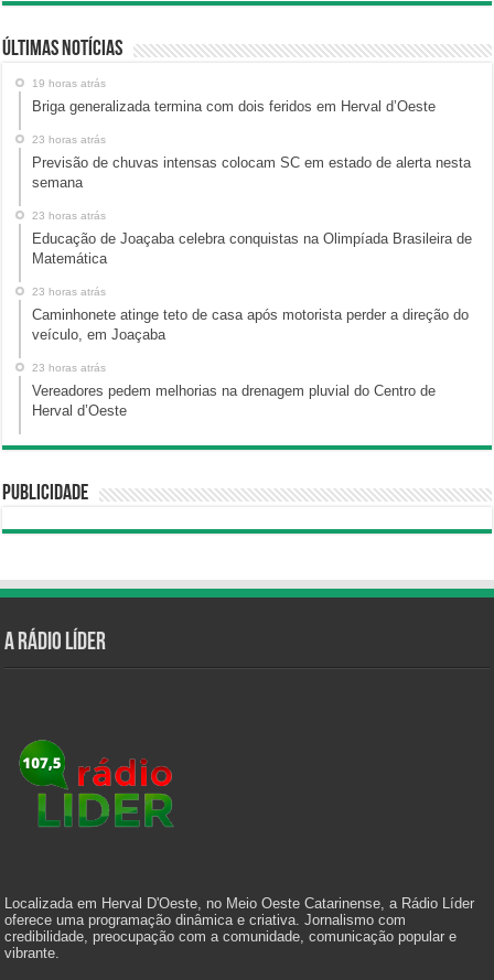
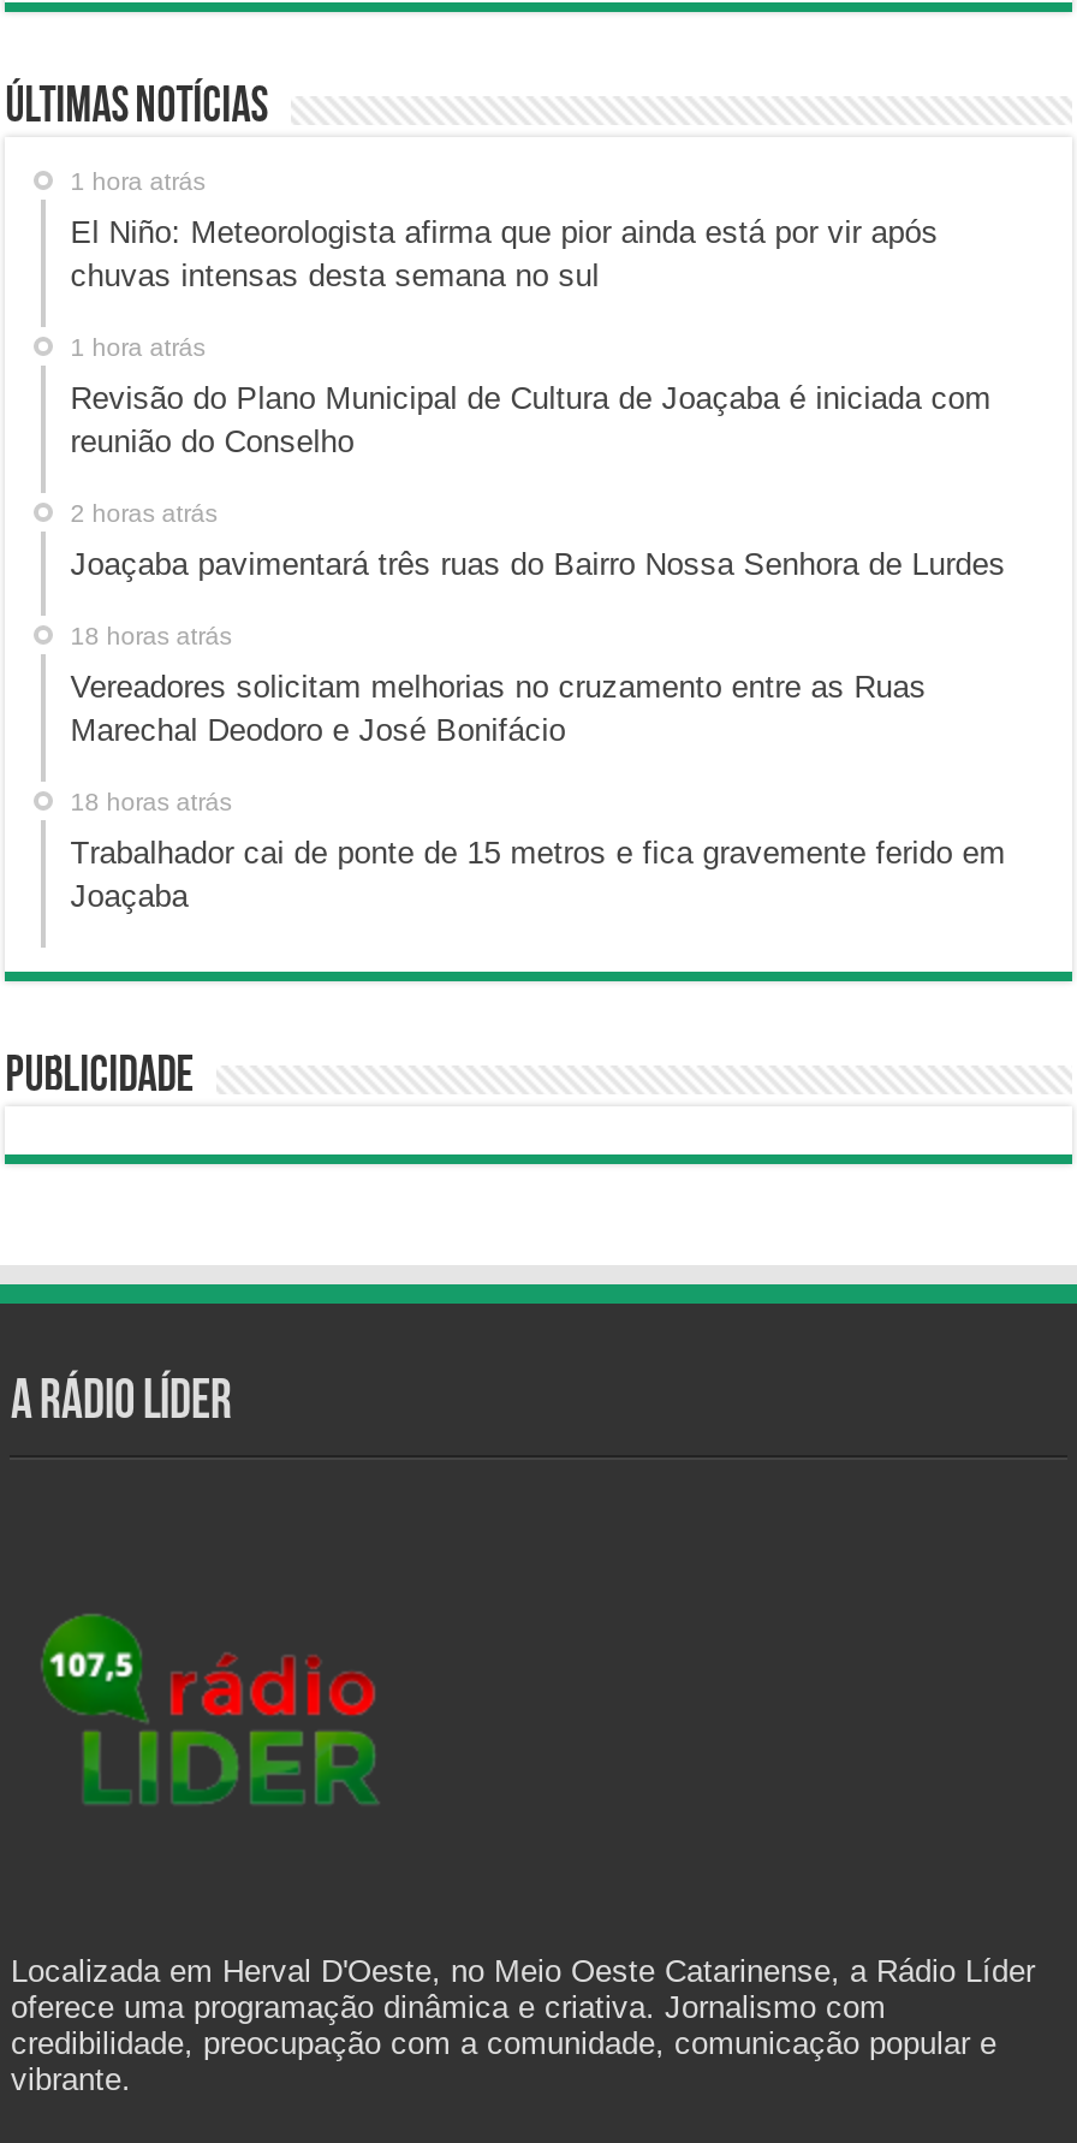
- 19 horas atrás
+ 1 hora atrás

- Briga generalizada termina com dois feridos em Herval d’Oeste
+ El Niño: Meteorologista afirma que pior ainda está por vir após
+ chuvas intensas desta semana no sul

- 23 horas atrás
+ 1 hora atrás

- Previsão de chuvas intensas colocam SC em estado de alerta nesta
- semana
+ Revisão do Plano Municipal de Cultura de Joaçaba é iniciada com
+ reunião do Conselho

- 23 horas atrás
+ 2 horas atrás

- Educação de Joaçaba celebra conquistas na Olimpíada Brasileira de
- Matemática
+ Joaçaba pavimentará três ruas do Bairro Nossa Senhora de Lurdes

- 23 horas atrás
+ 18 horas atrás

- Caminhonete atinge teto de casa após motorista perder a direção do
- veículo, em Joaçaba
+ Vereadores solicitam melhorias no cruzamento entre as Ruas
+ Marechal Deodoro e José Bonifácio

- 23 horas atrás
+ 18 horas atrás

- Vereadores pedem melhorias na drenagem pluvial do Centro de
- Herval d’Oeste
+ Trabalhador cai de ponte de 15 metros e fica gravemente ferido em
+ Joaçaba
